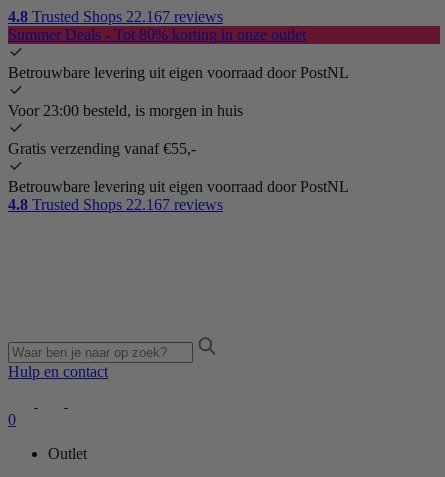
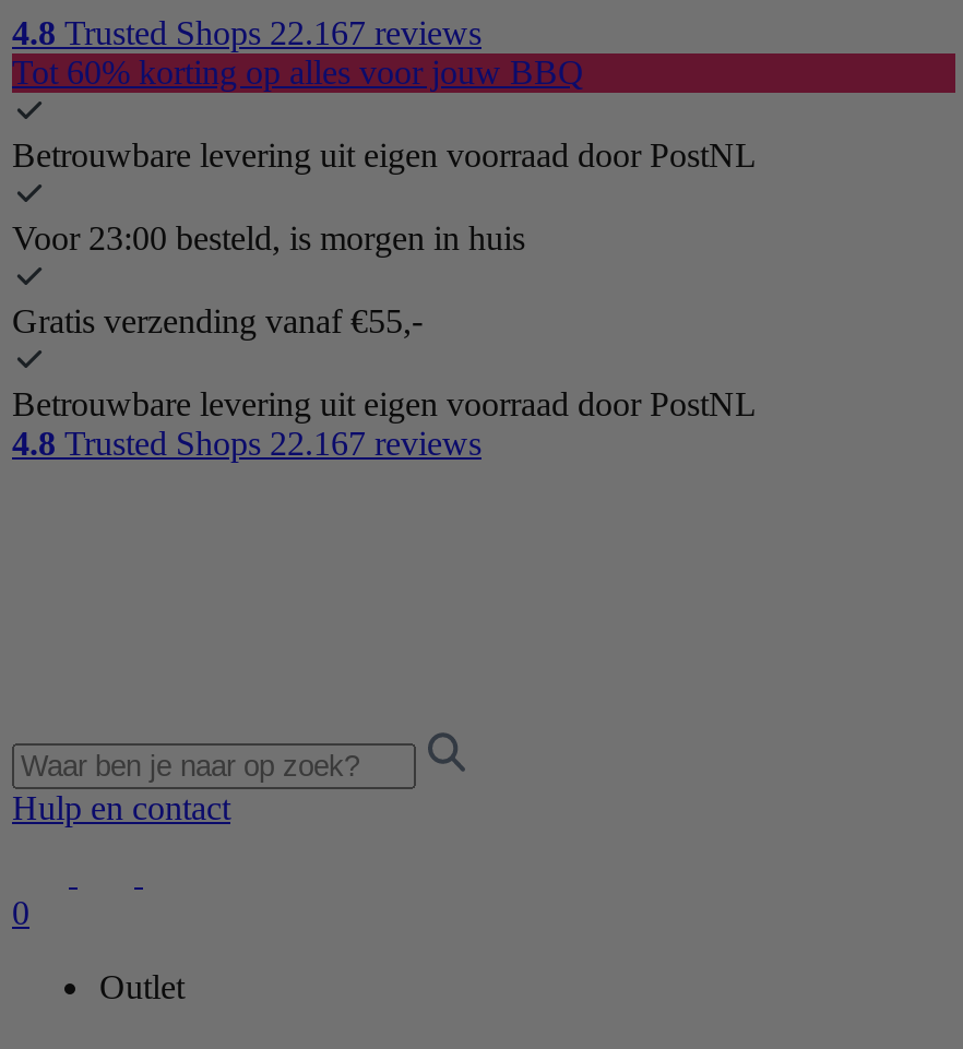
- Summer Deals - Tot 80% korting in onze outlet
+ Tot 60% korting op alles voor jouw BBQ
